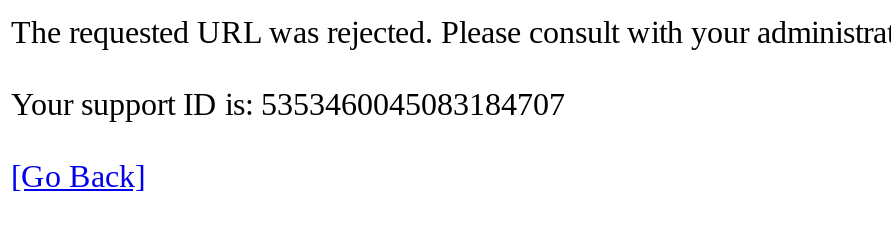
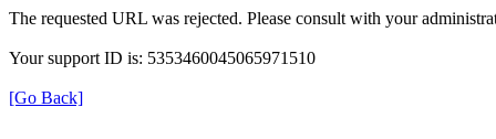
- Your support ID is: 5353460045083184707
+ Your support ID is: 5353460045065971510
